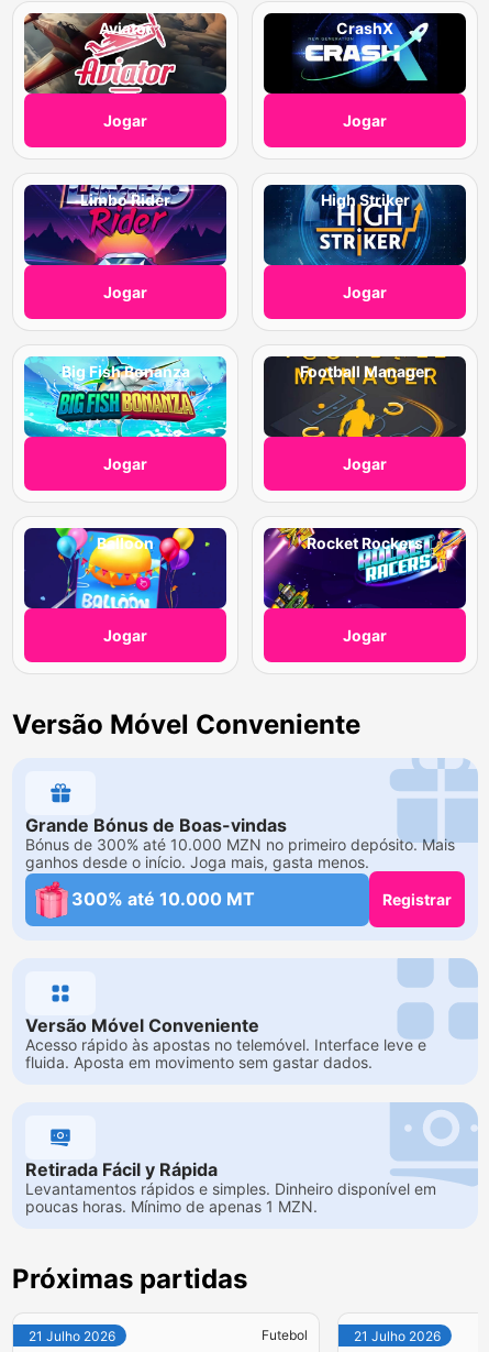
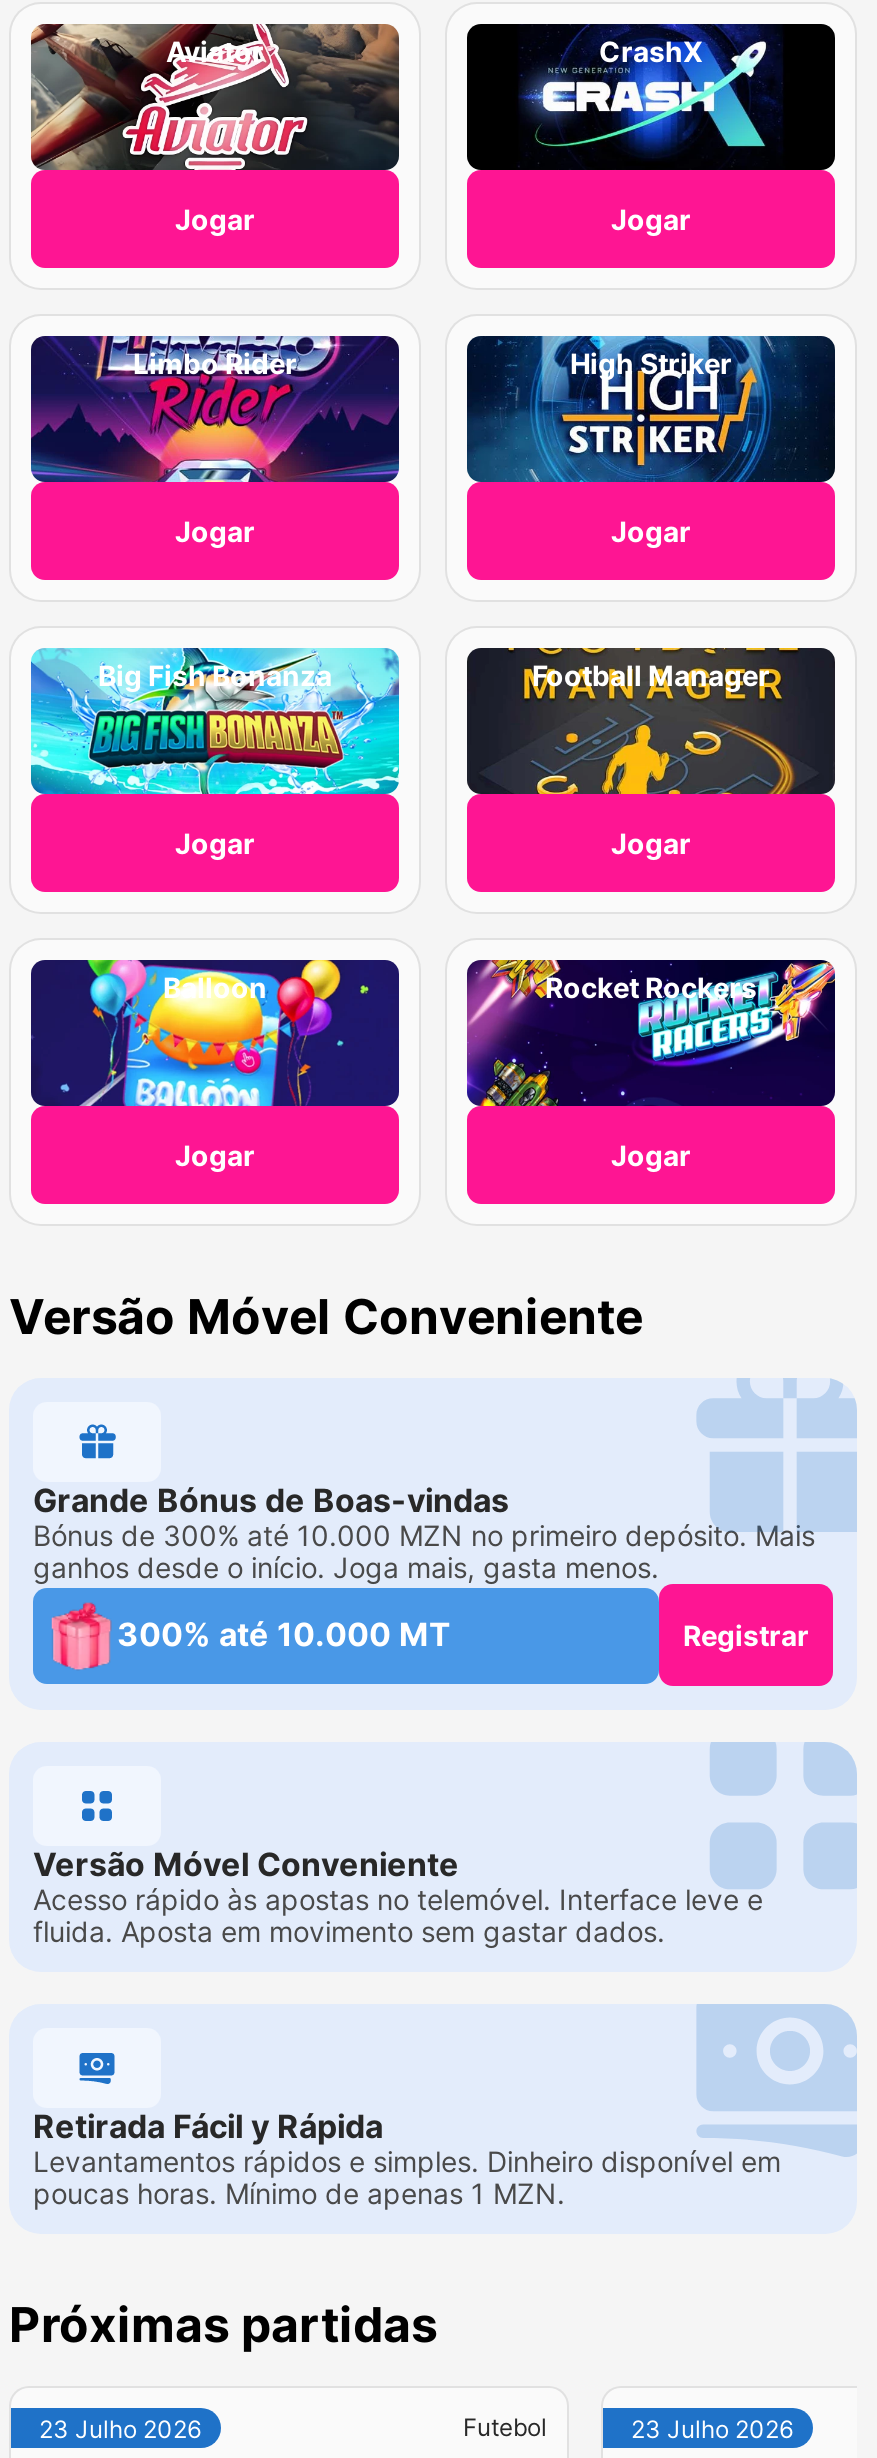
- 21 Julho 2026
+ 23 Julho 2026

- 21 Julho 2026
+ 23 Julho 2026
